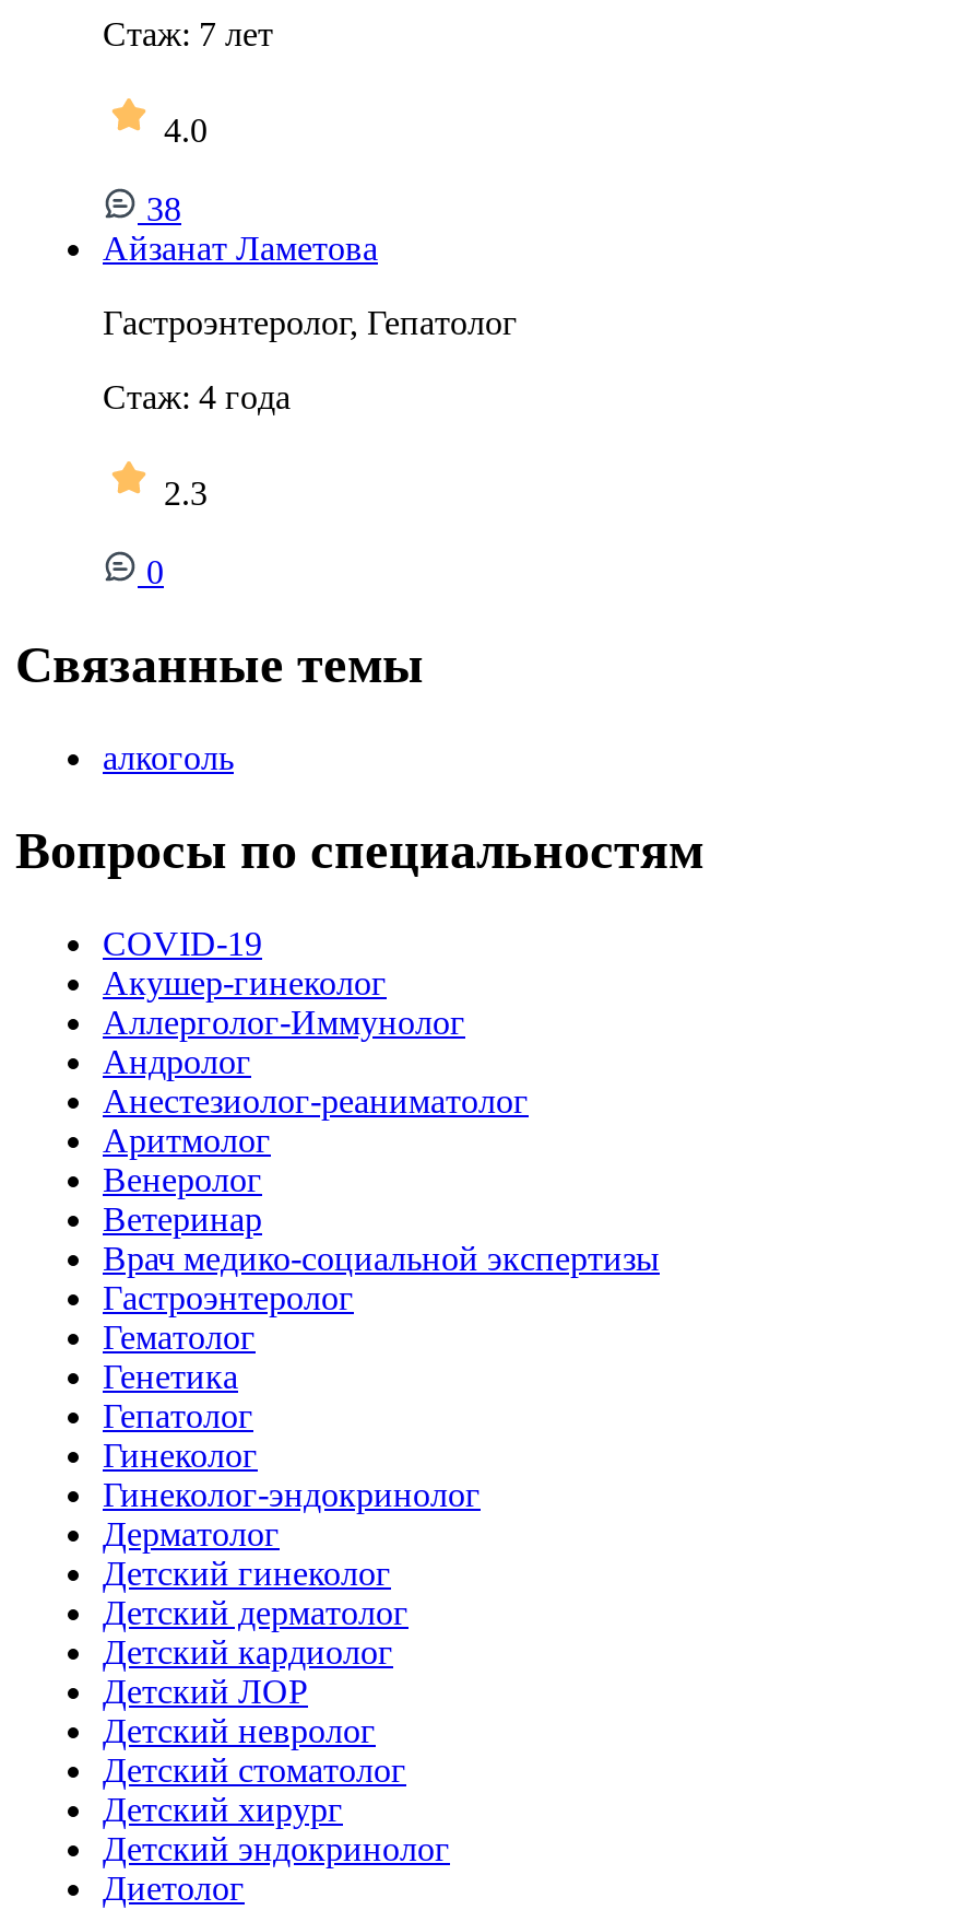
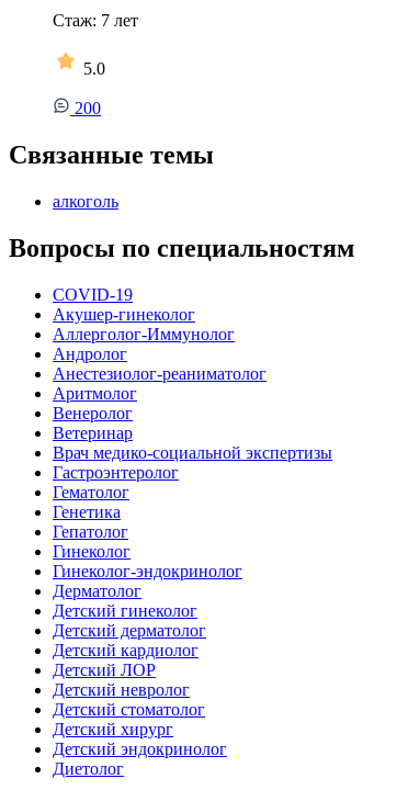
- 4.0
- 38
- Айзанат Ламетова
- Гастроэнтеролог, Гепатолог
- Стаж: 4 года
- 2.3
- 0
+ 5.0
+ 200
